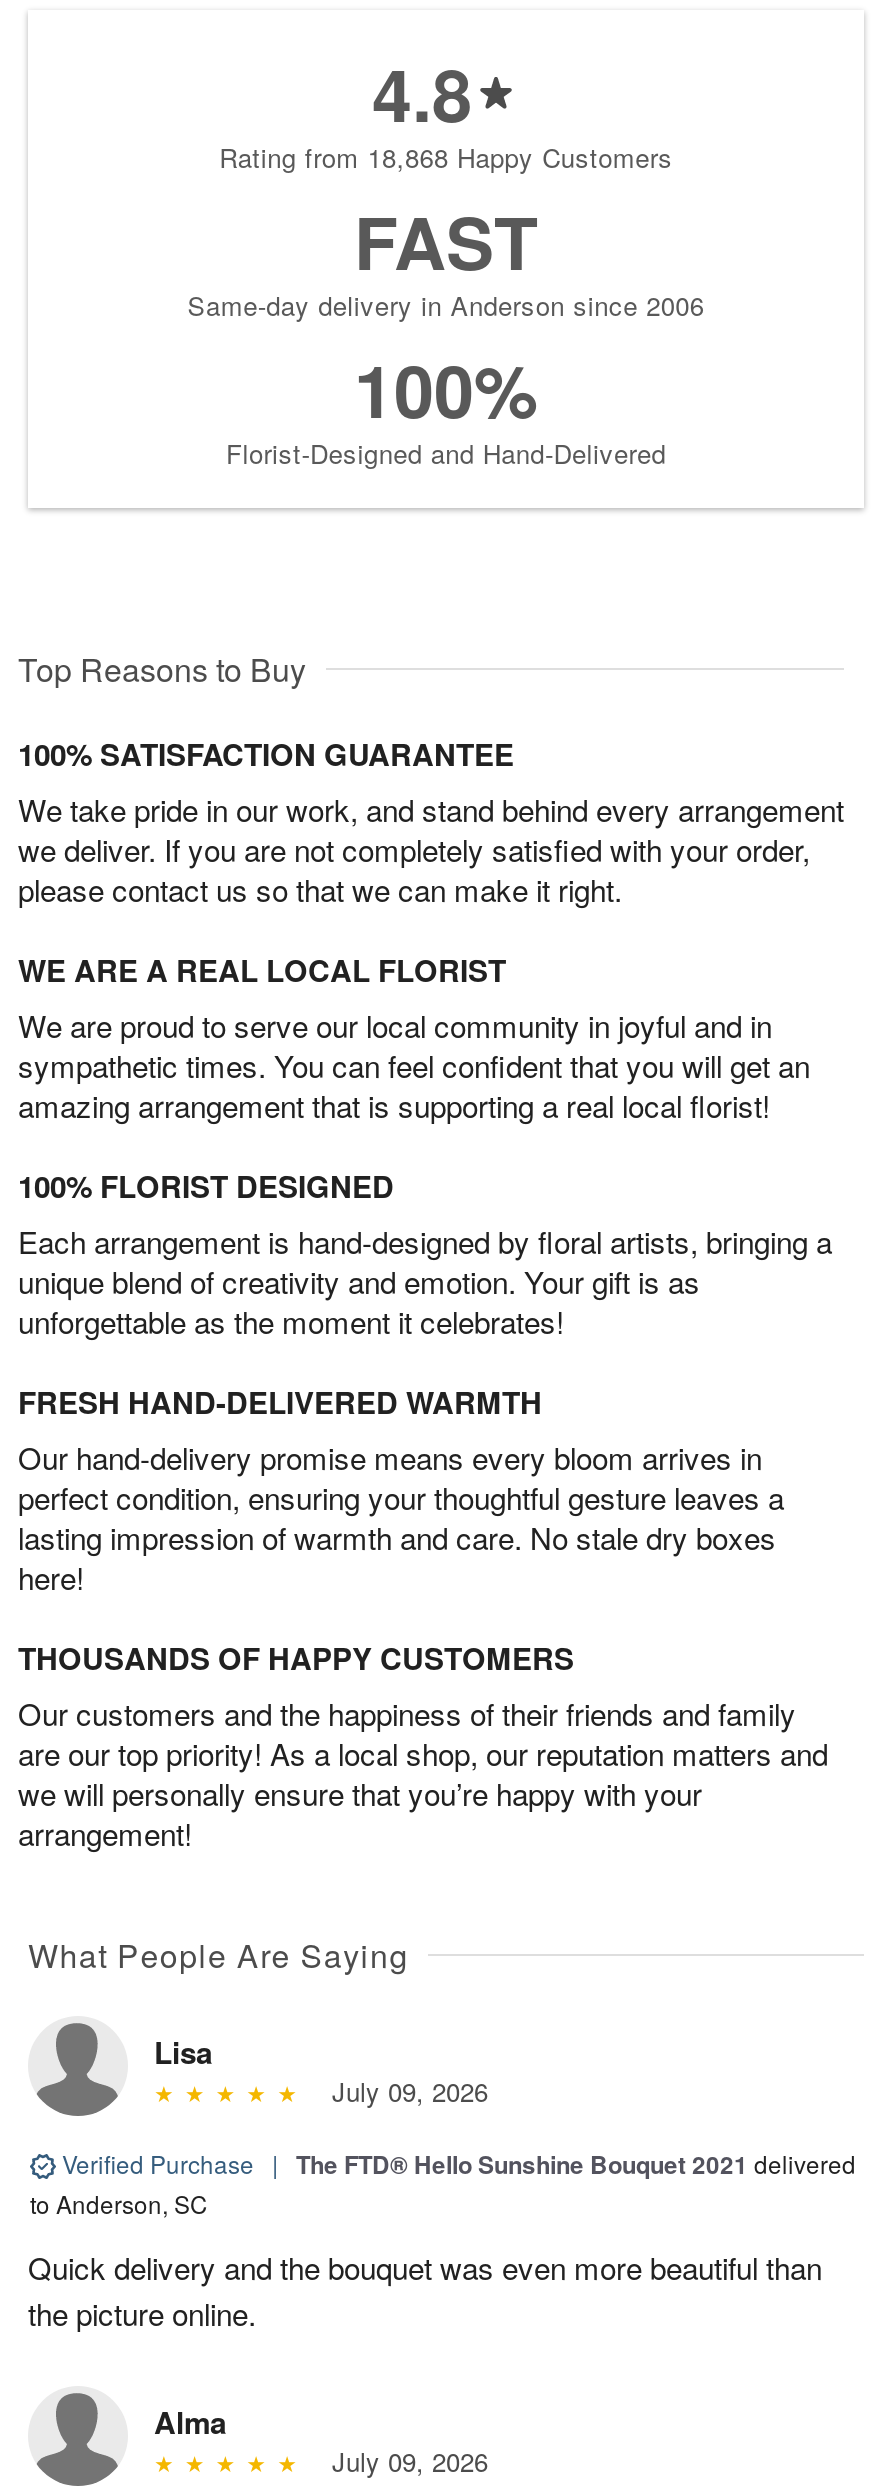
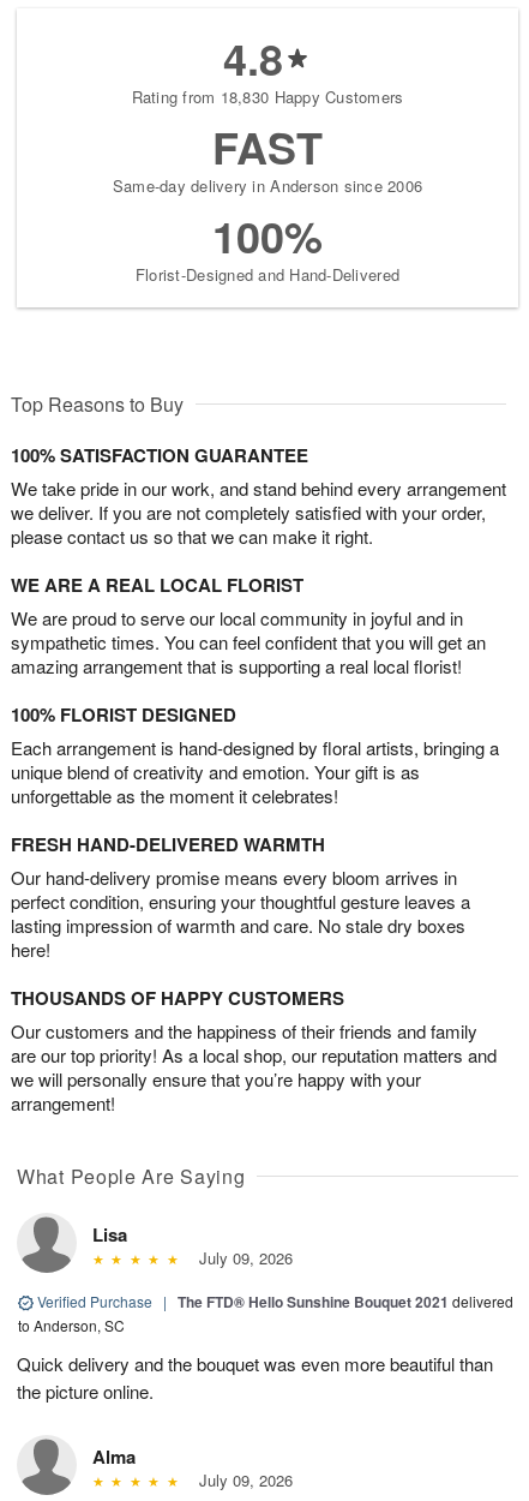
- Rating from 18,868 Happy Customers
+ Rating from 18,830 Happy Customers
